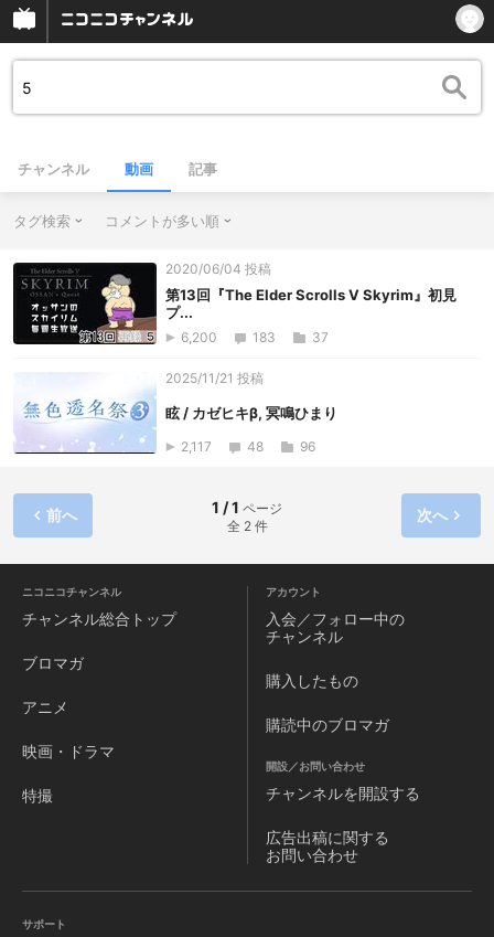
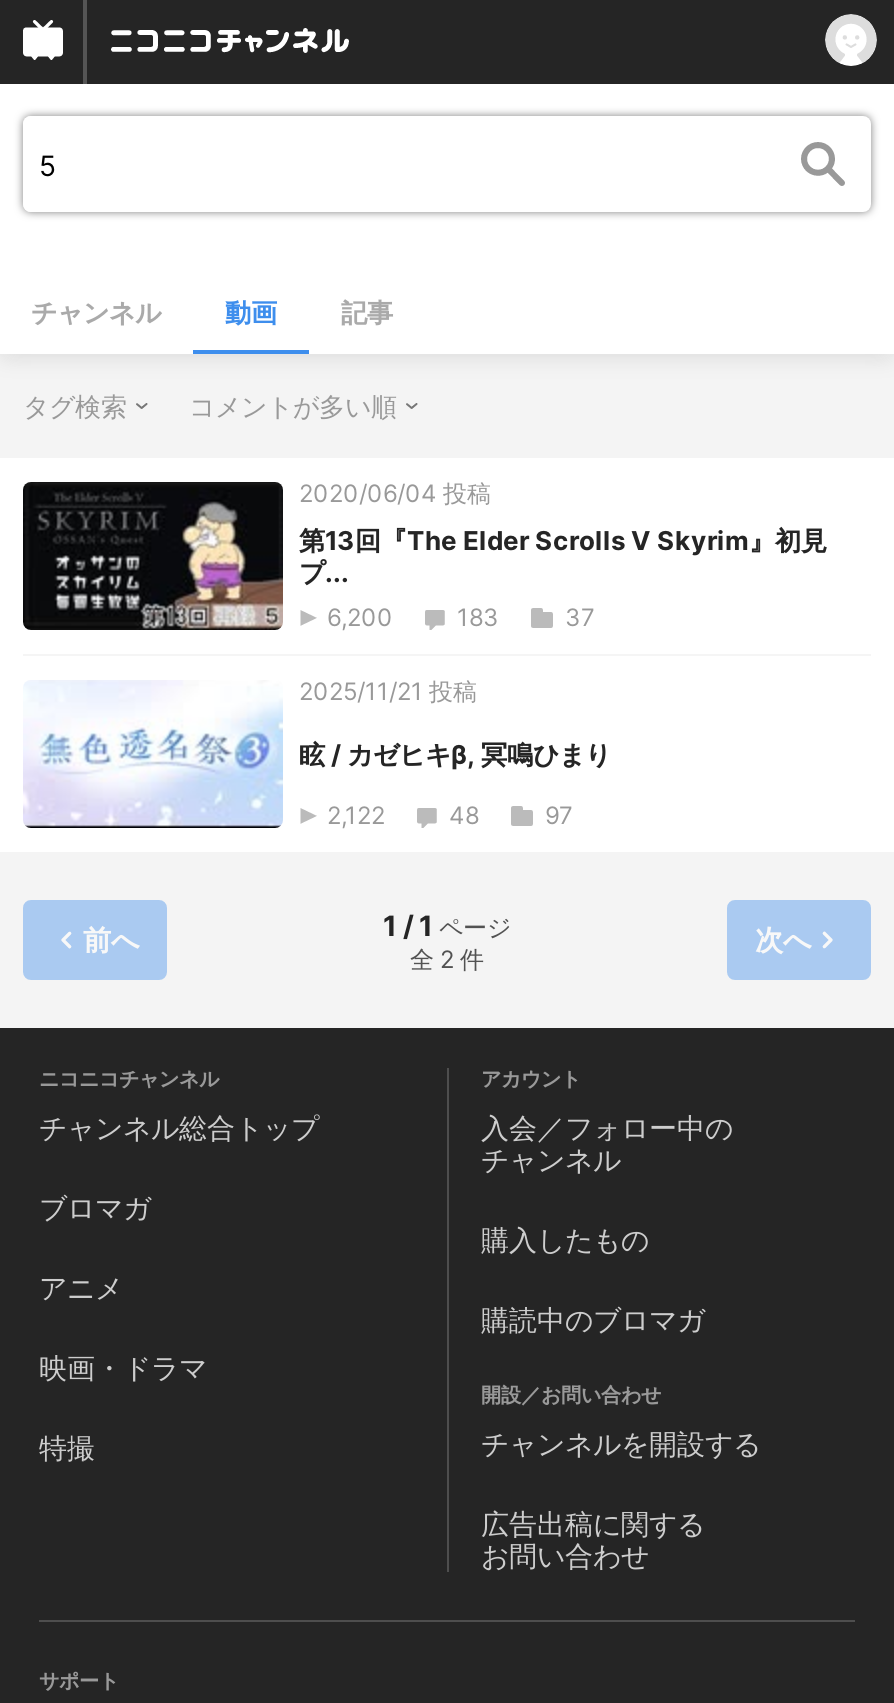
- 2,117
+ 2,122

- 96
+ 97
